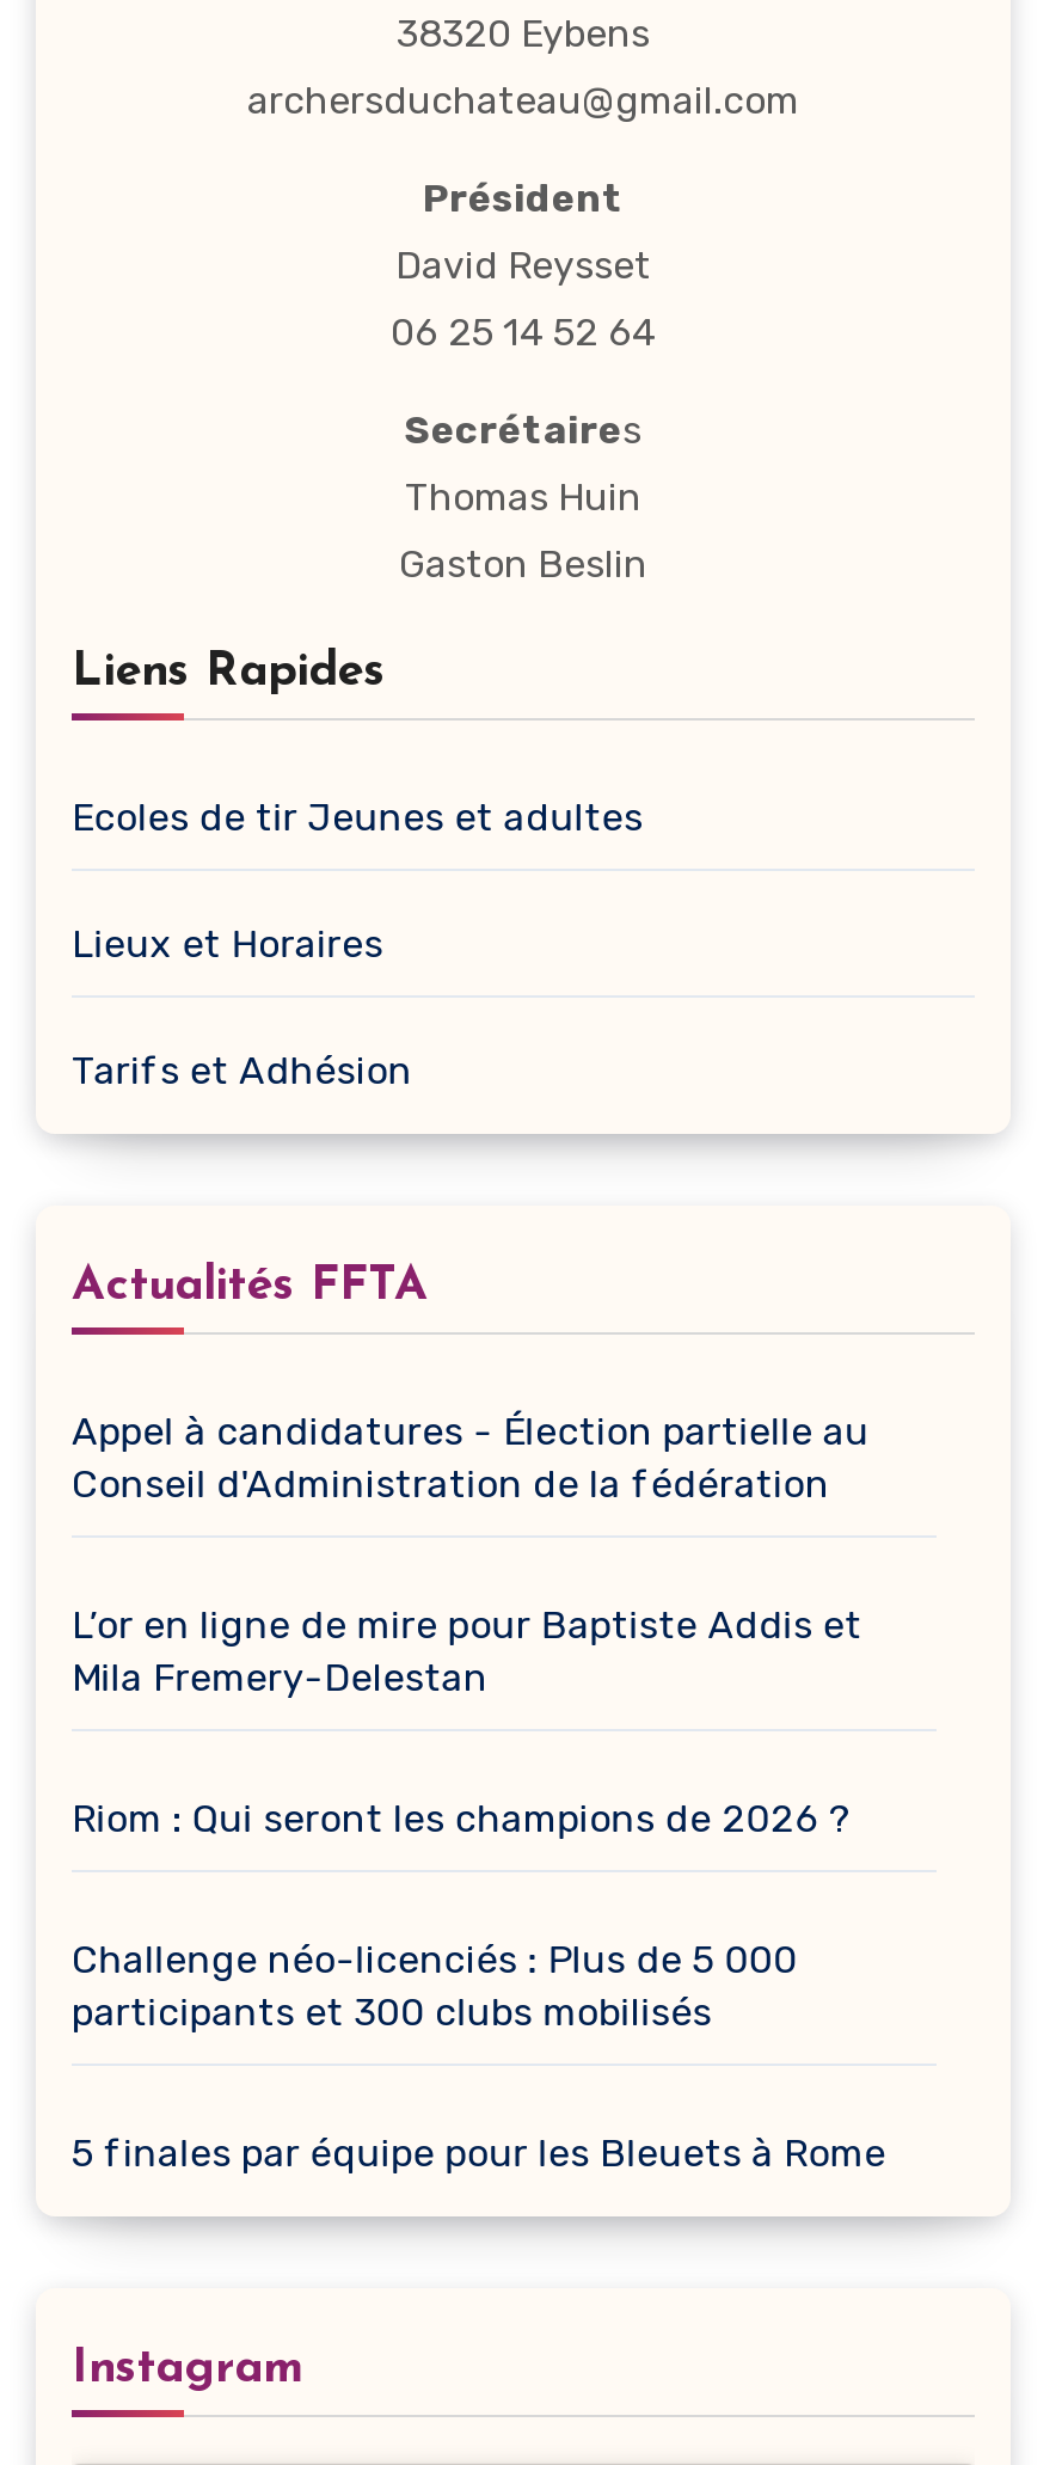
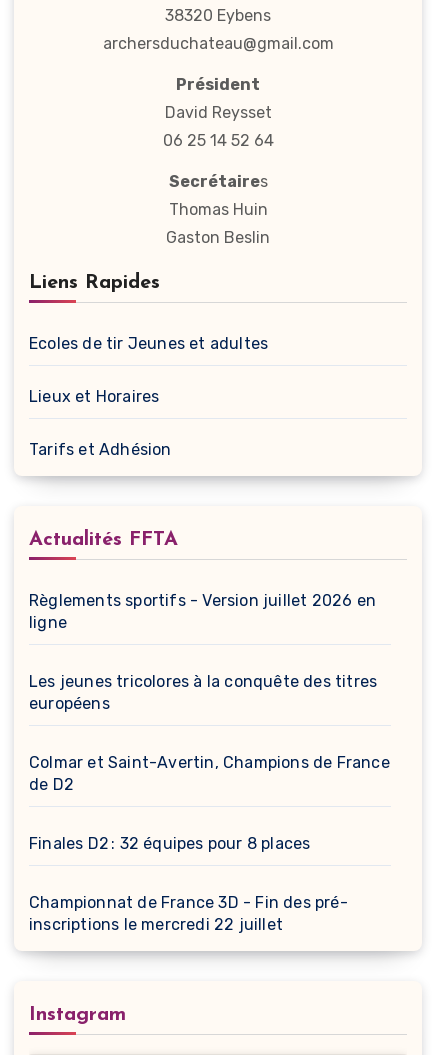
- Appel à candidatures - Élection partielle au
- Conseil d'Administration de la fédération
+ Règlements sportifs - Version juillet 2026 en
+ ligne

- L’or en ligne de mire pour Baptiste Addis et
- Mila Fremery-Delestan
+ Les jeunes tricolores à la conquête des titres
+ européens

- Riom : Qui seront les champions de 2026 ?
+ Colmar et Saint-Avertin, Champions de France
+ de D2

- Challenge néo-licenciés : Plus de 5 000
- participants et 300 clubs mobilisés
+ Finales D2 : 32 équipes pour 8 places

- 5 finales par équipe pour les Bleuets à Rome
+ Championnat de France 3D - Fin des pré-
+ inscriptions le mercredi 22 juillet
